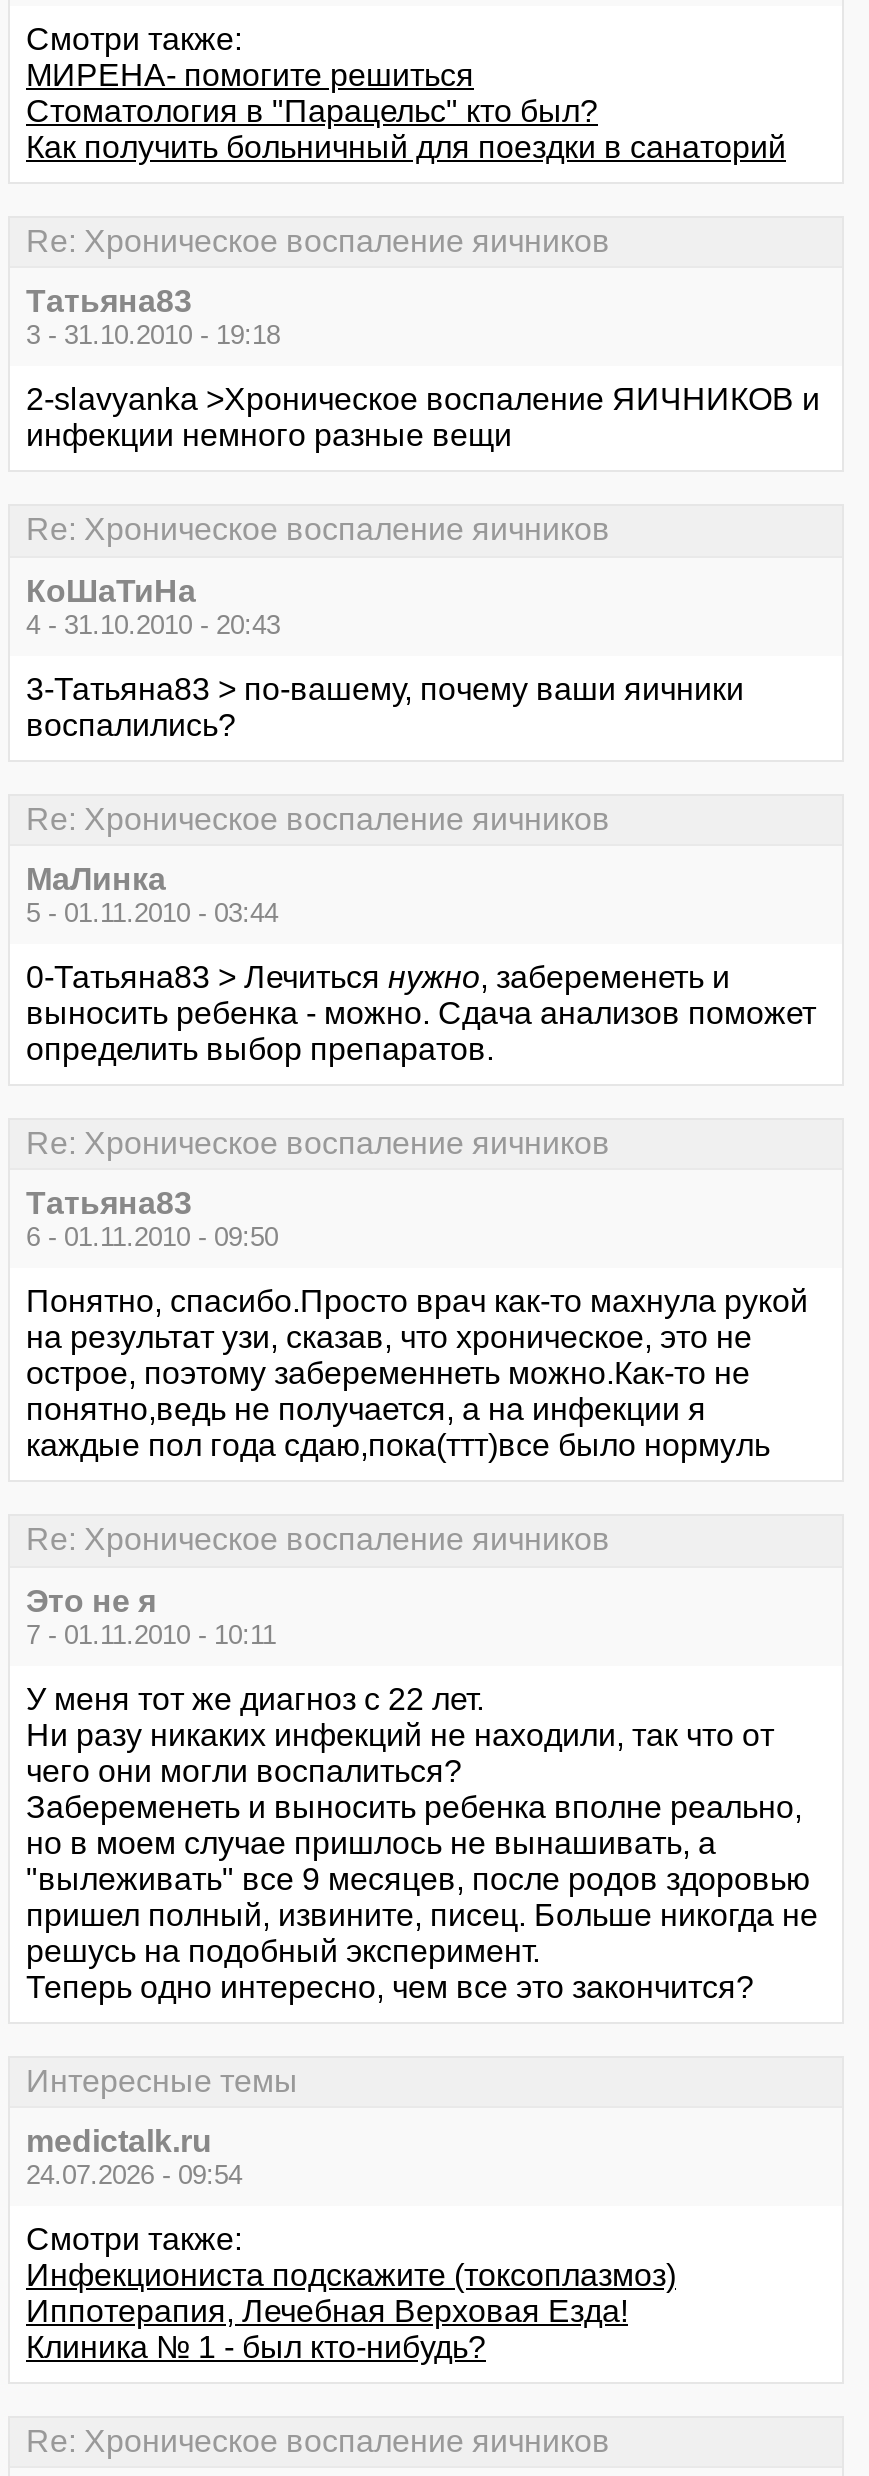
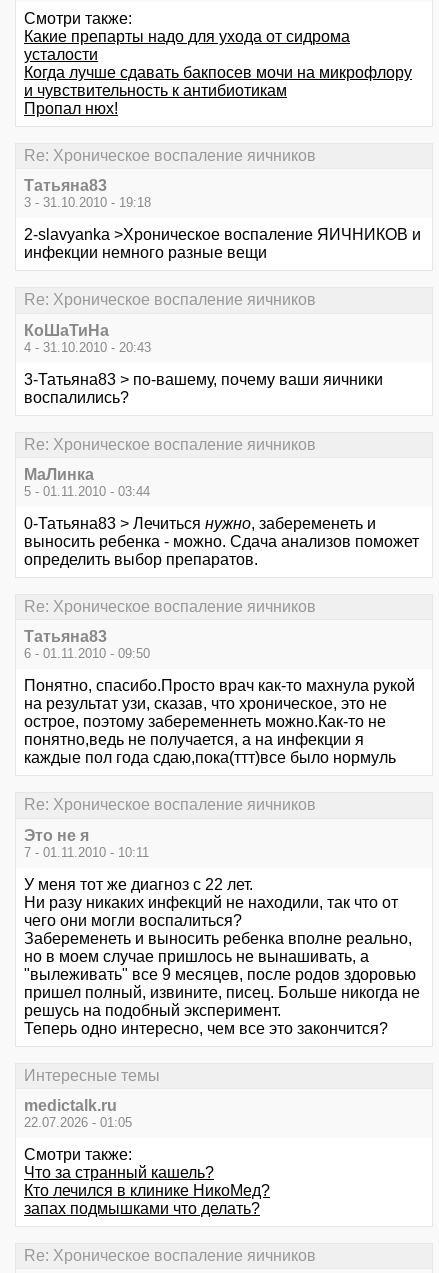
- МИРЕНА- помогите решиться
- Стоматология в "Парацельс" кто был?
- Как получить больничный для поездки в санаторий
+ Какие препарты надо для ухода от сидрома
+ усталости
+ Когда лучше сдавать бакпосев мочи на микрофлору
+ и чувствительность к антибиотикам
+ Пропал нюх!

- 24.07.2026 - 09:54
+ 22.07.2026 - 01:05

- Инфекциониста подскажите (токсоплазмоз)
- Иппотерапия, Лечебная Верховая Езда!
- Клиника № 1 - был кто-нибудь?
+ Что за странный кашель?
+ Кто лечился в клинике НикоМед?
+ запах подмышками что делать?
